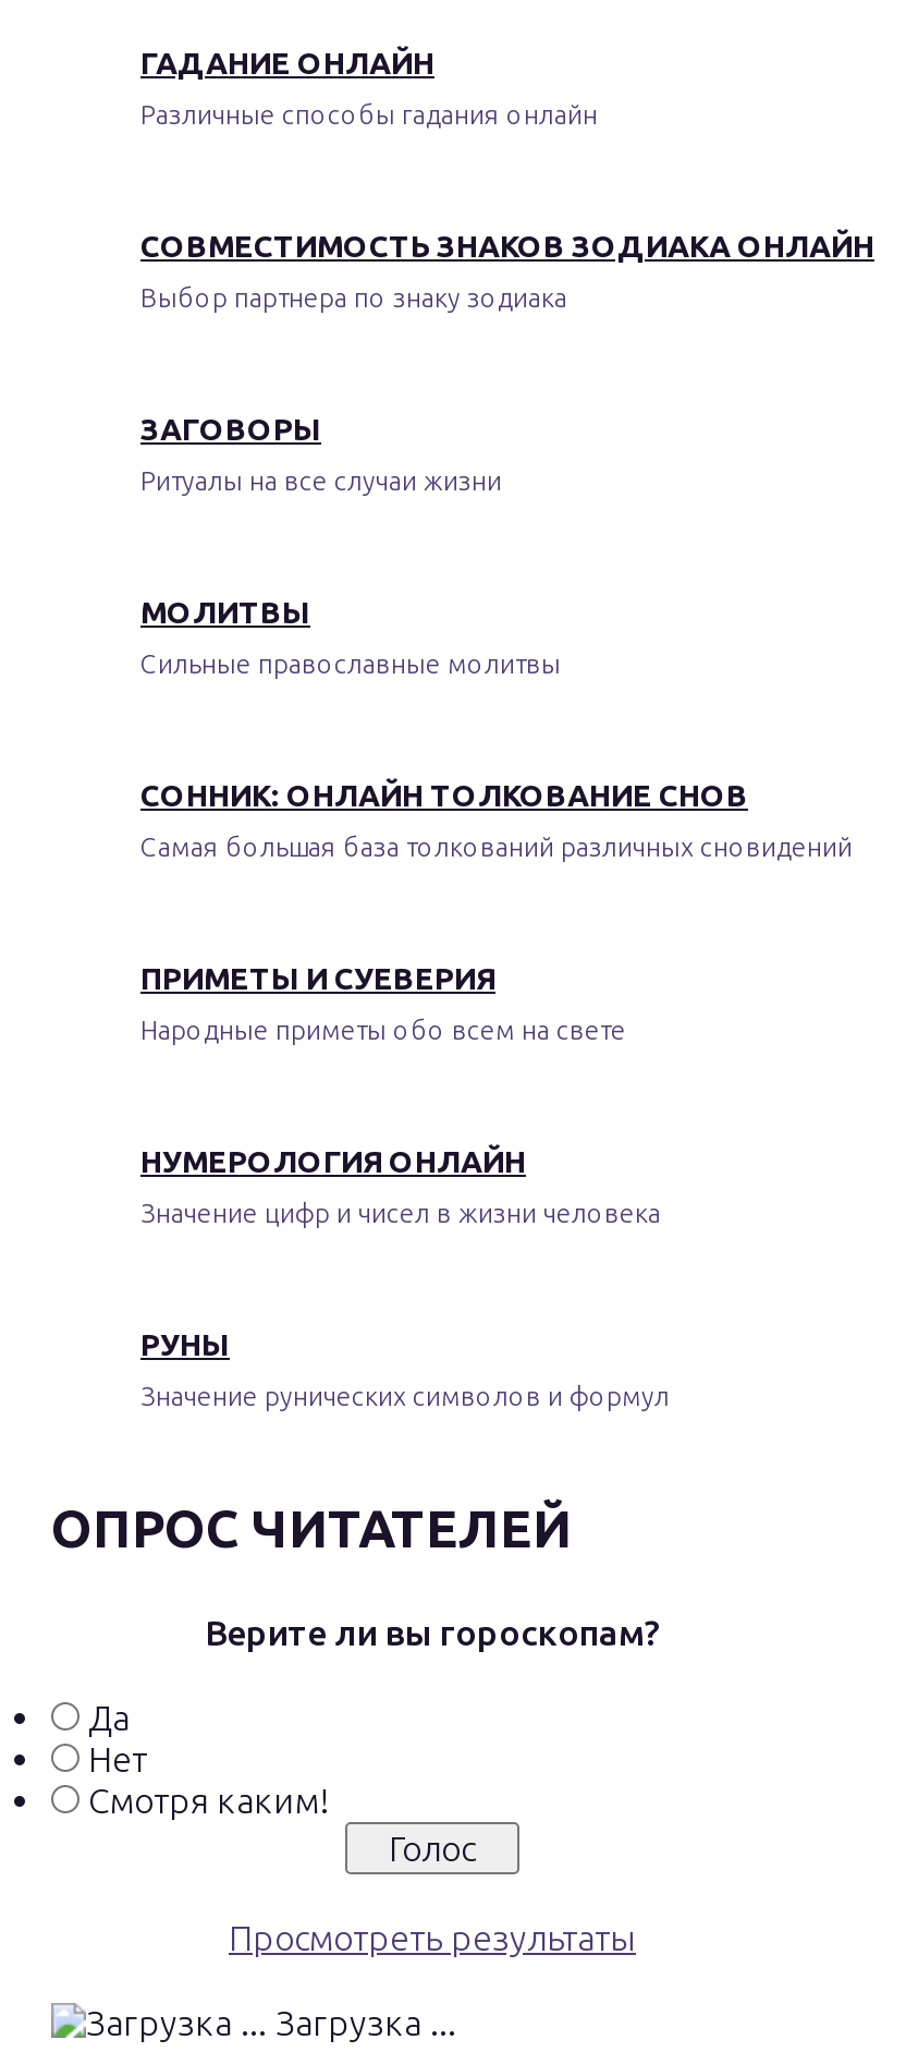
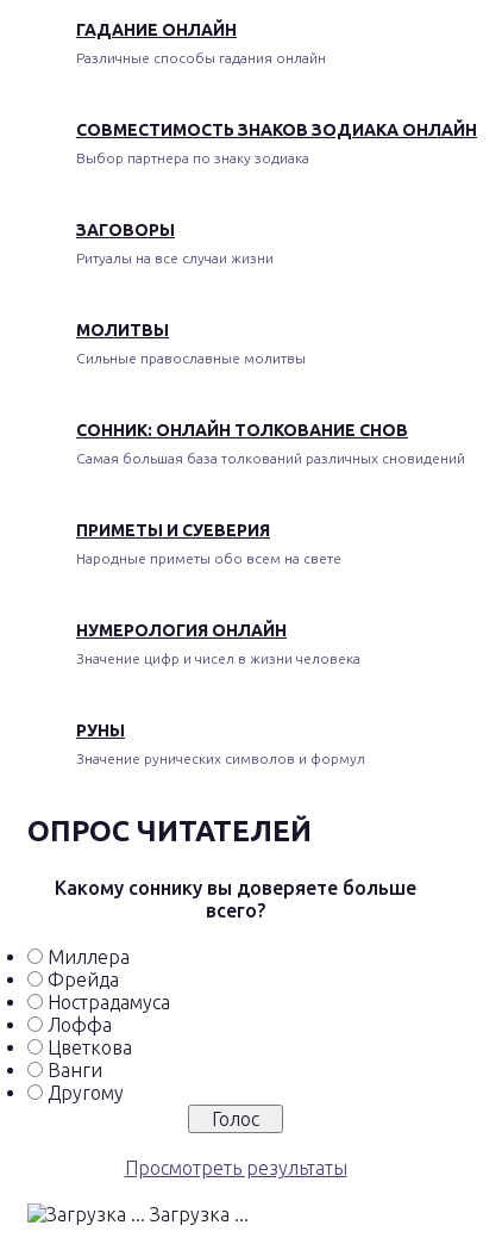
- Верите ли вы гороскопам?
+ Какому соннику вы доверяете больше
+ всего?

- Да
- Нет
- Смотря каким!
+ Миллера
+ Фрейда
+ Нострадамуса
+ Лоффа
+ Цветкова
+ Ванги
+ Другому
